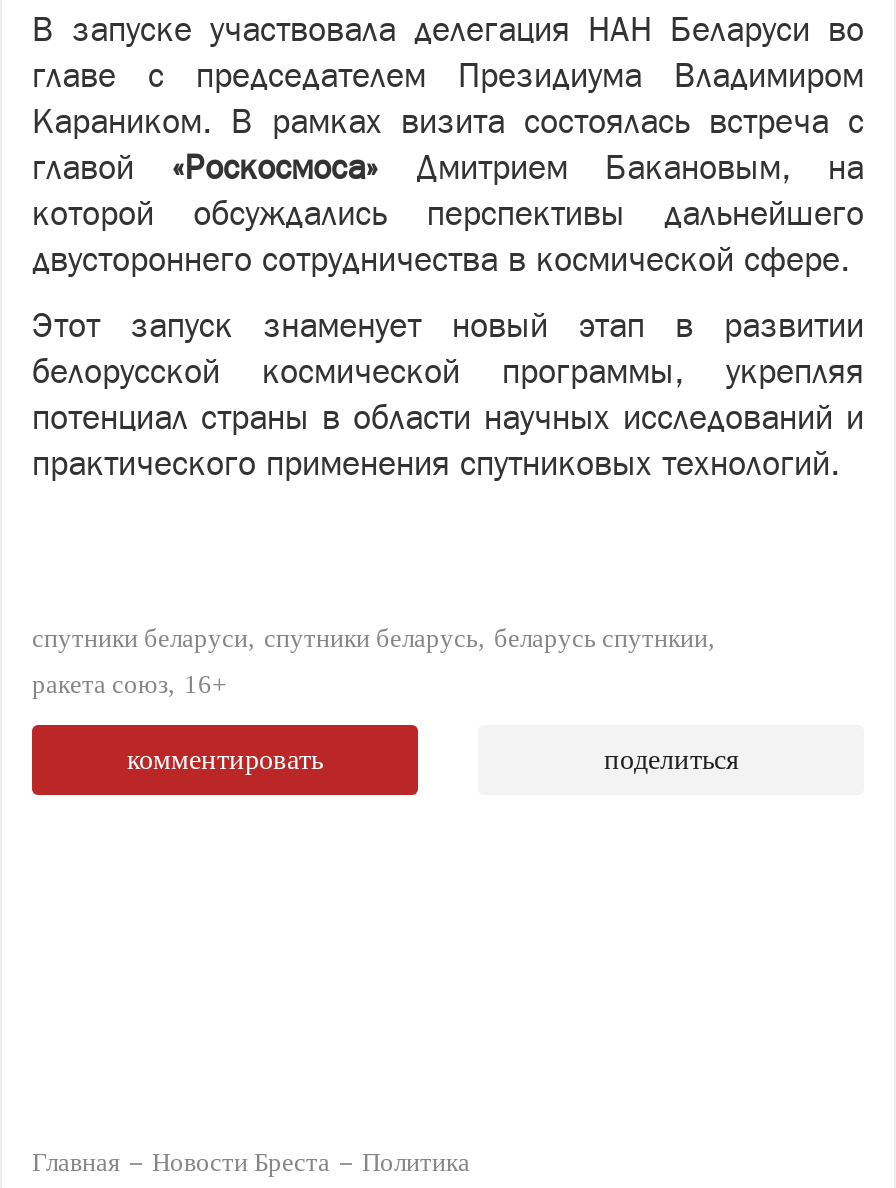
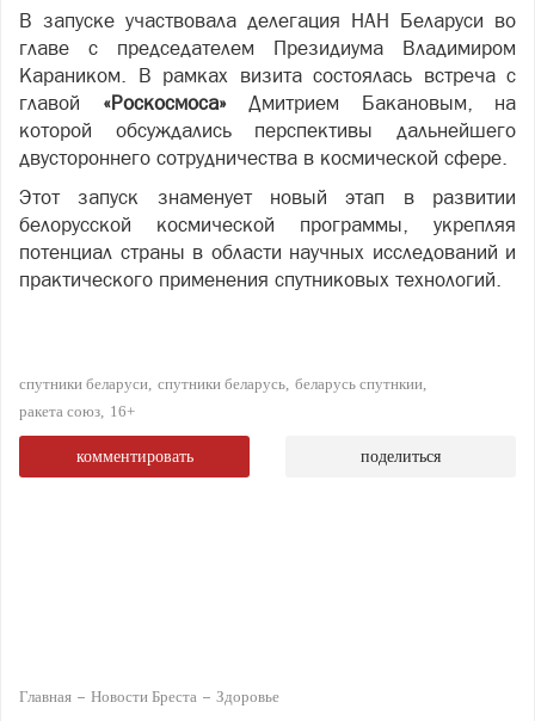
- Политика
+ Здоровье
